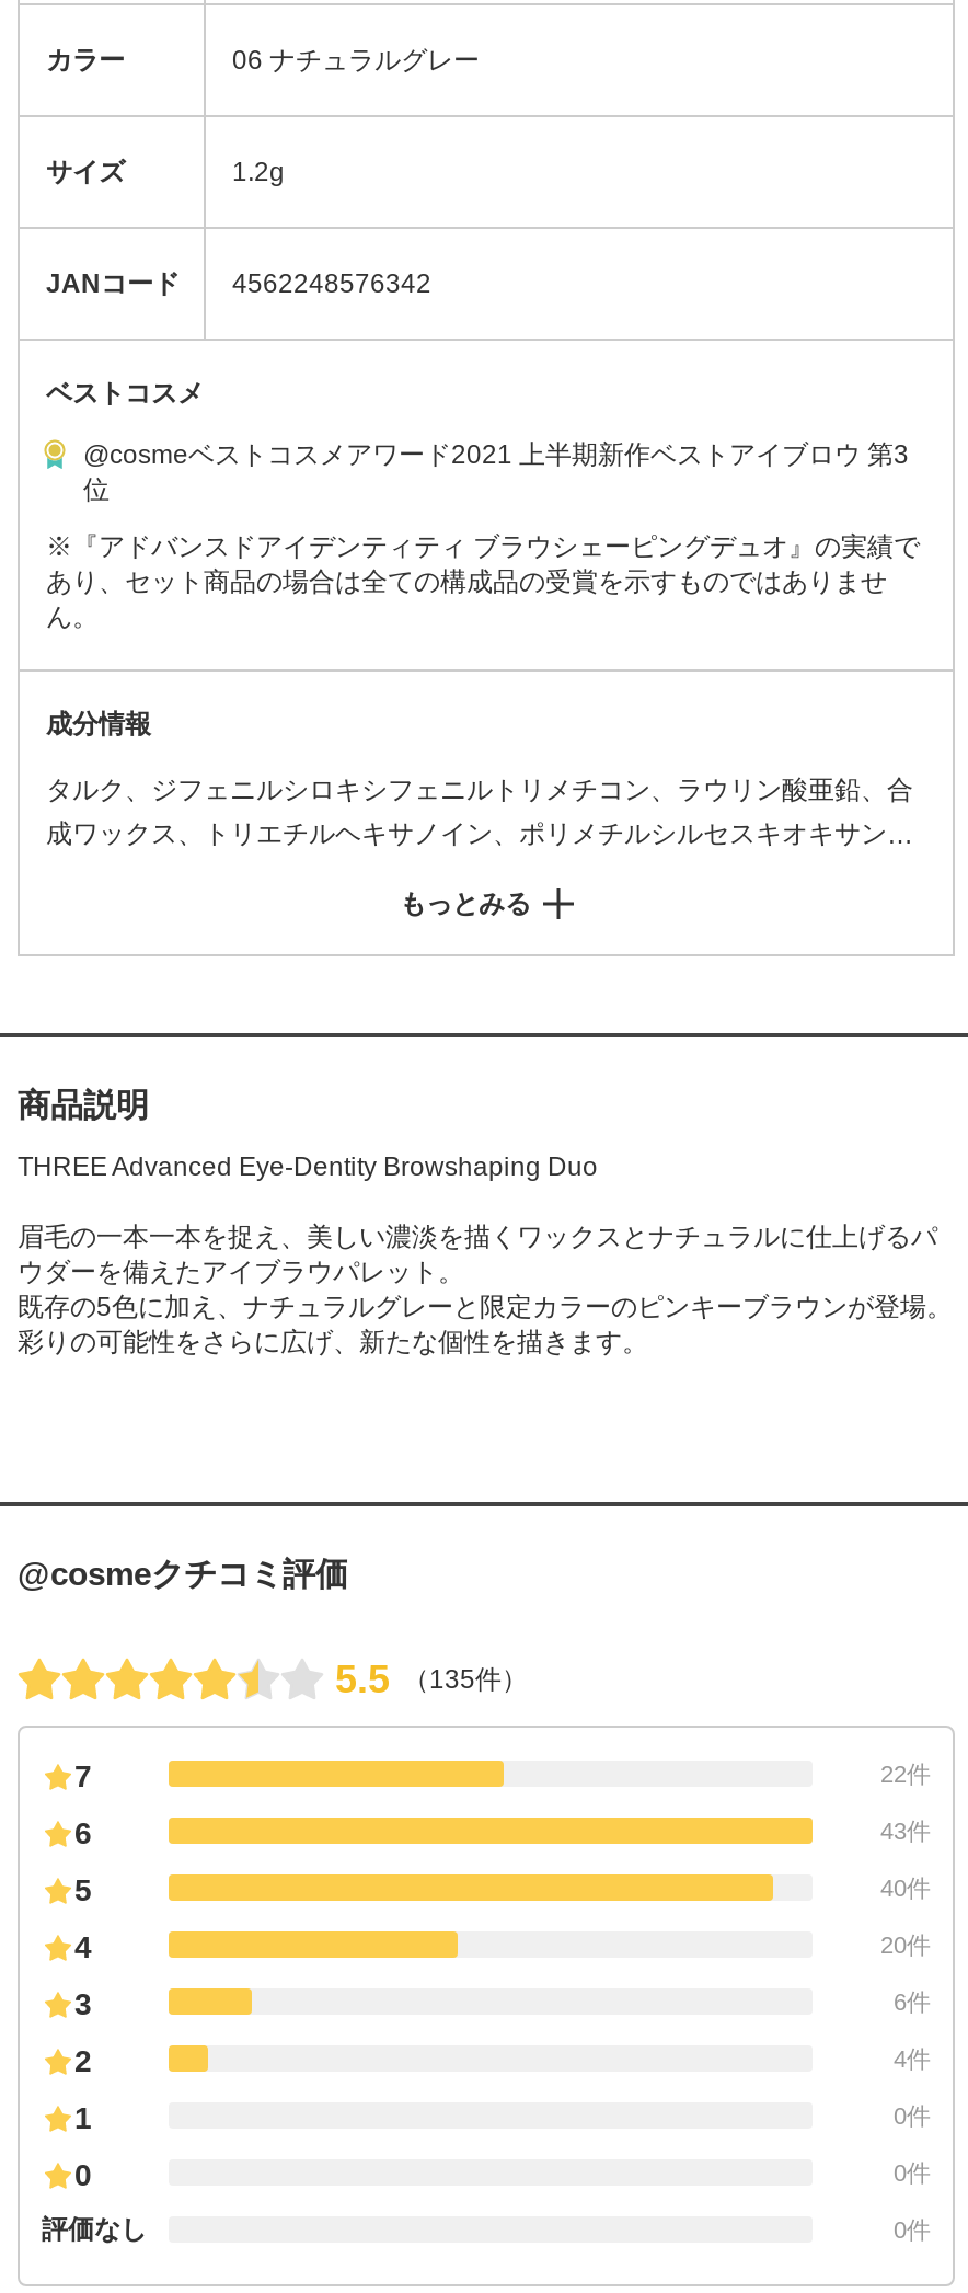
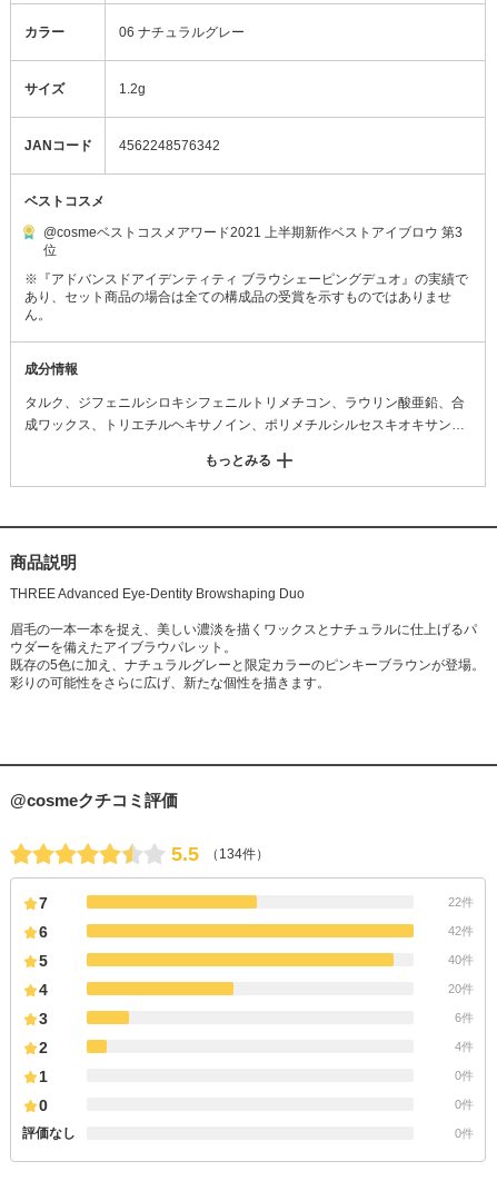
- 5.5 （135件）
+ 5.5 （134件）

- 43件
+ 42件
